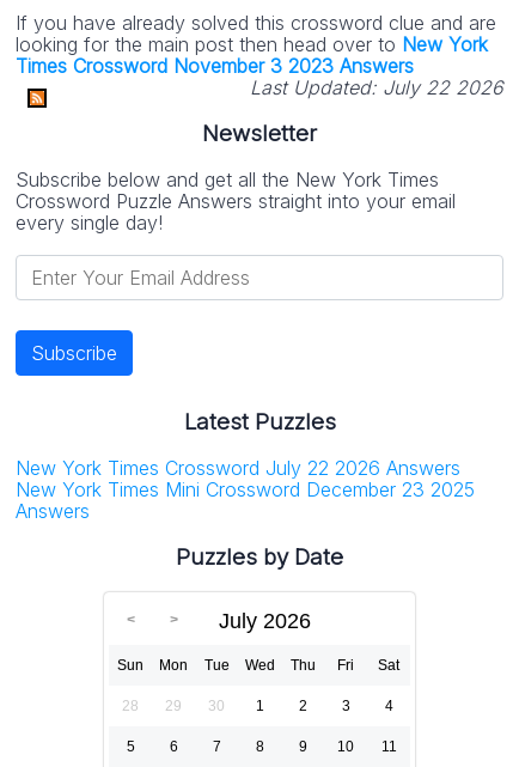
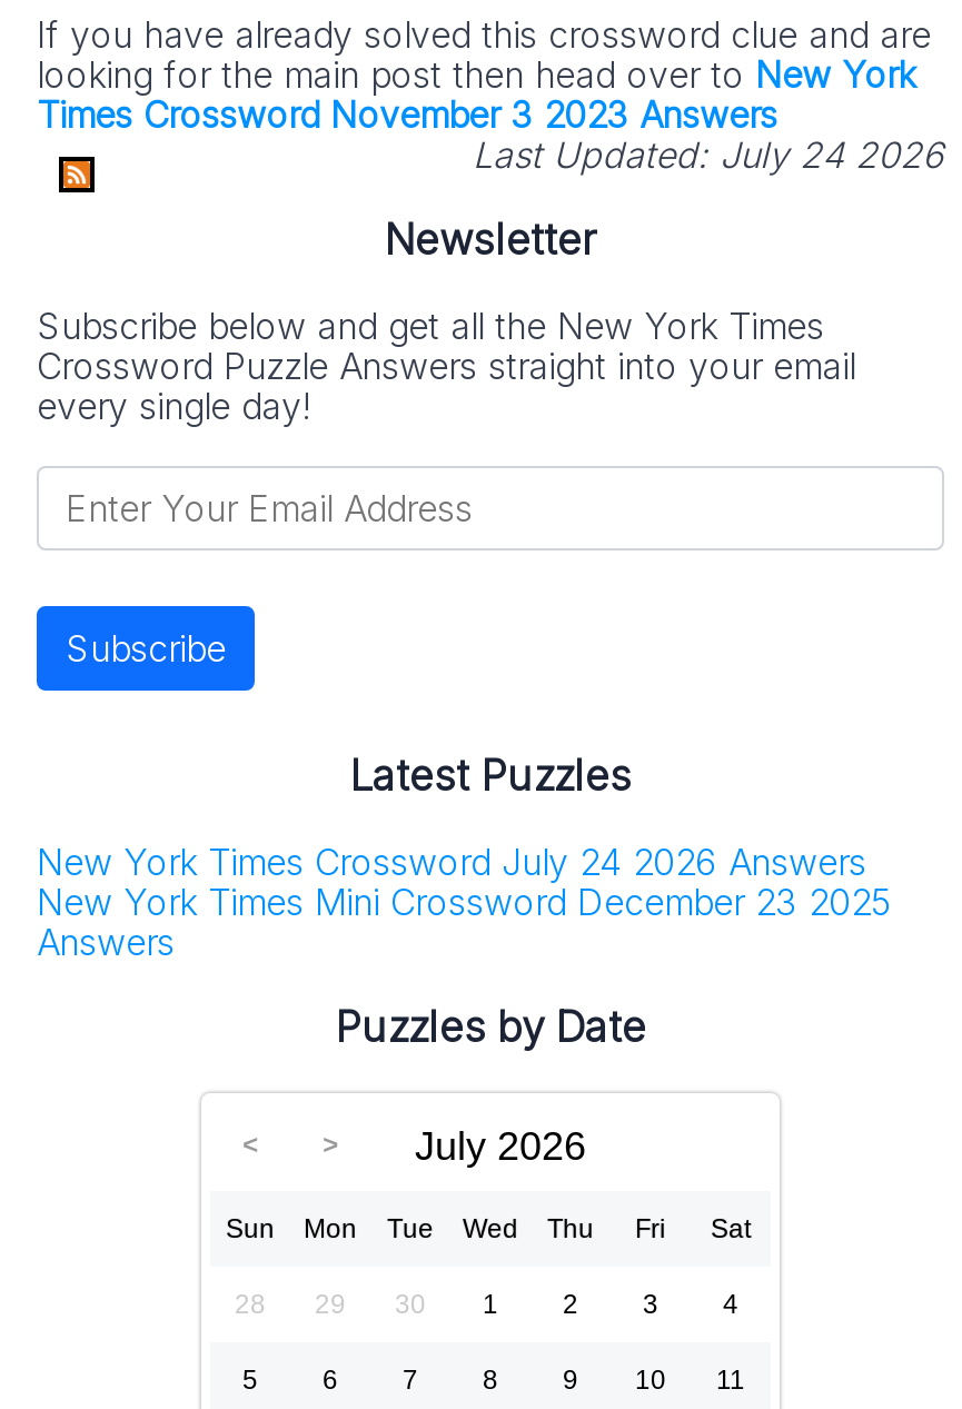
- Last Updated: July 22 2026
+ Last Updated: July 24 2026

- New York Times Crossword July 22 2026 Answers
+ New York Times Crossword July 24 2026 Answers
